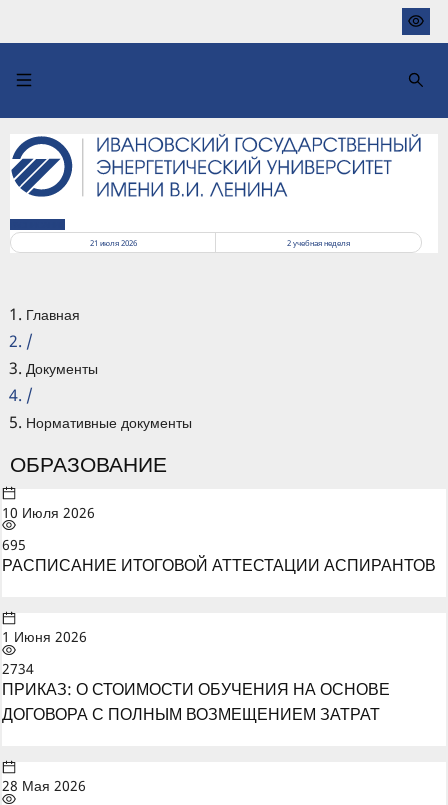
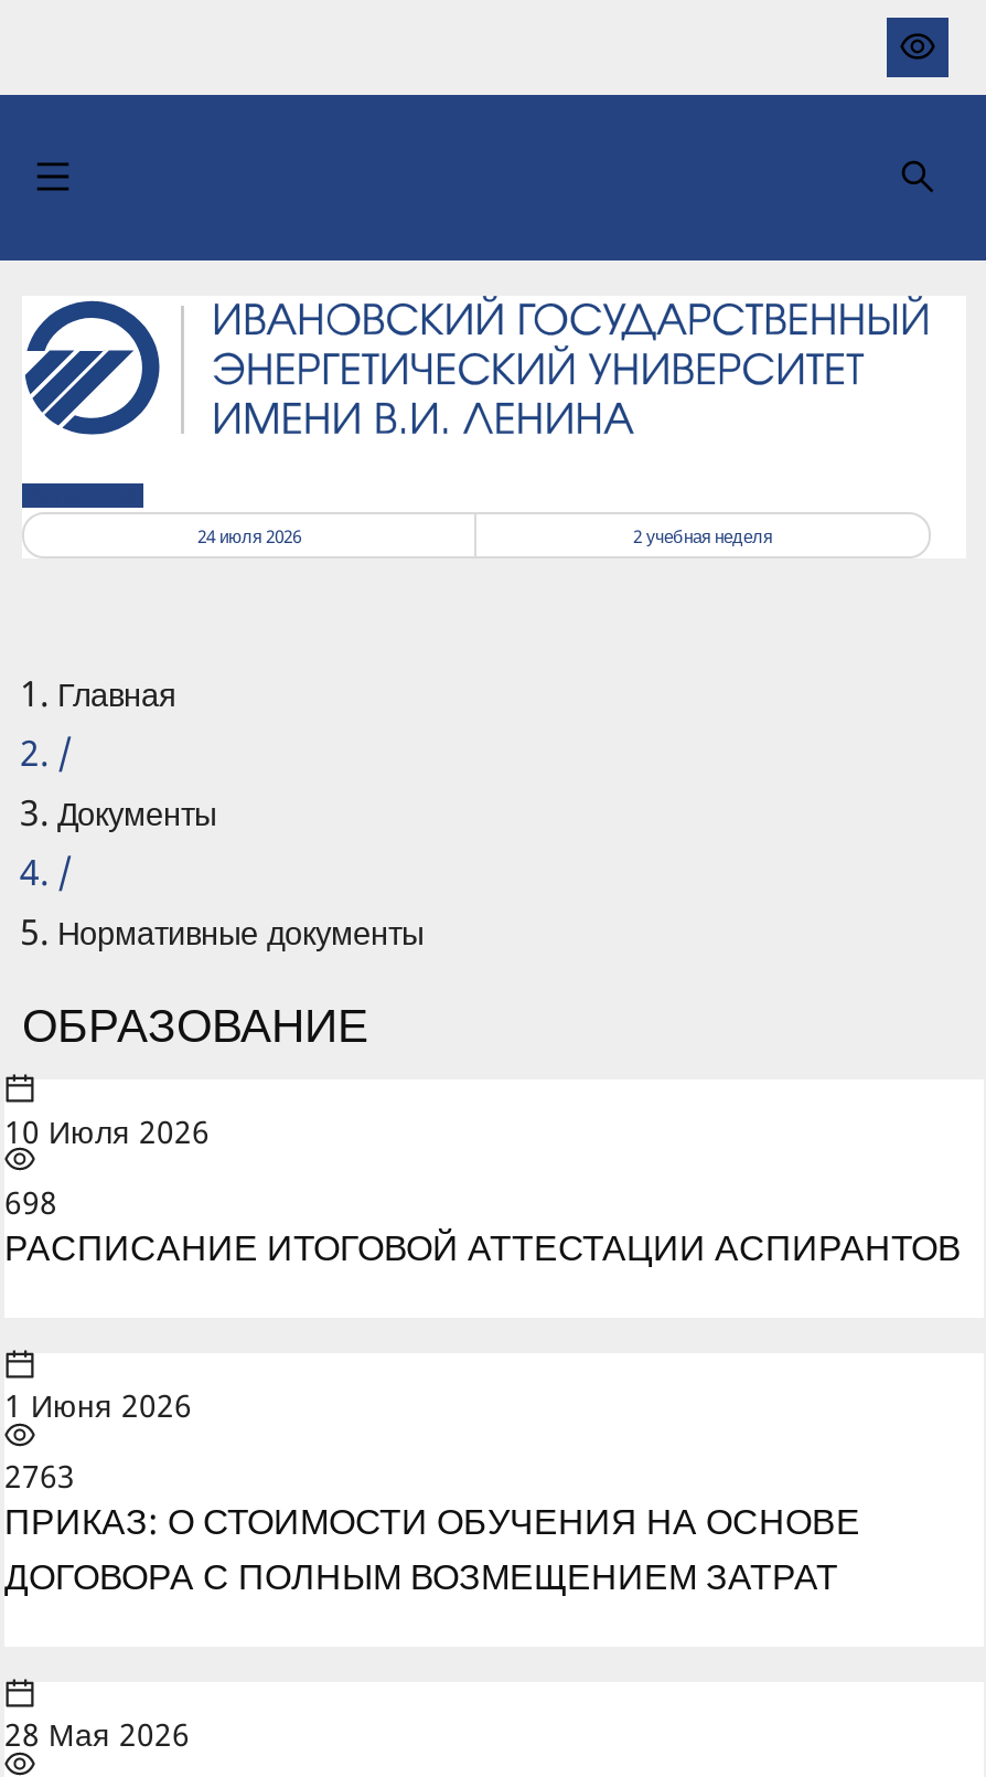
- 21 июля 2026
+ 24 июля 2026

- 695
+ 698

- 2734
+ 2763
